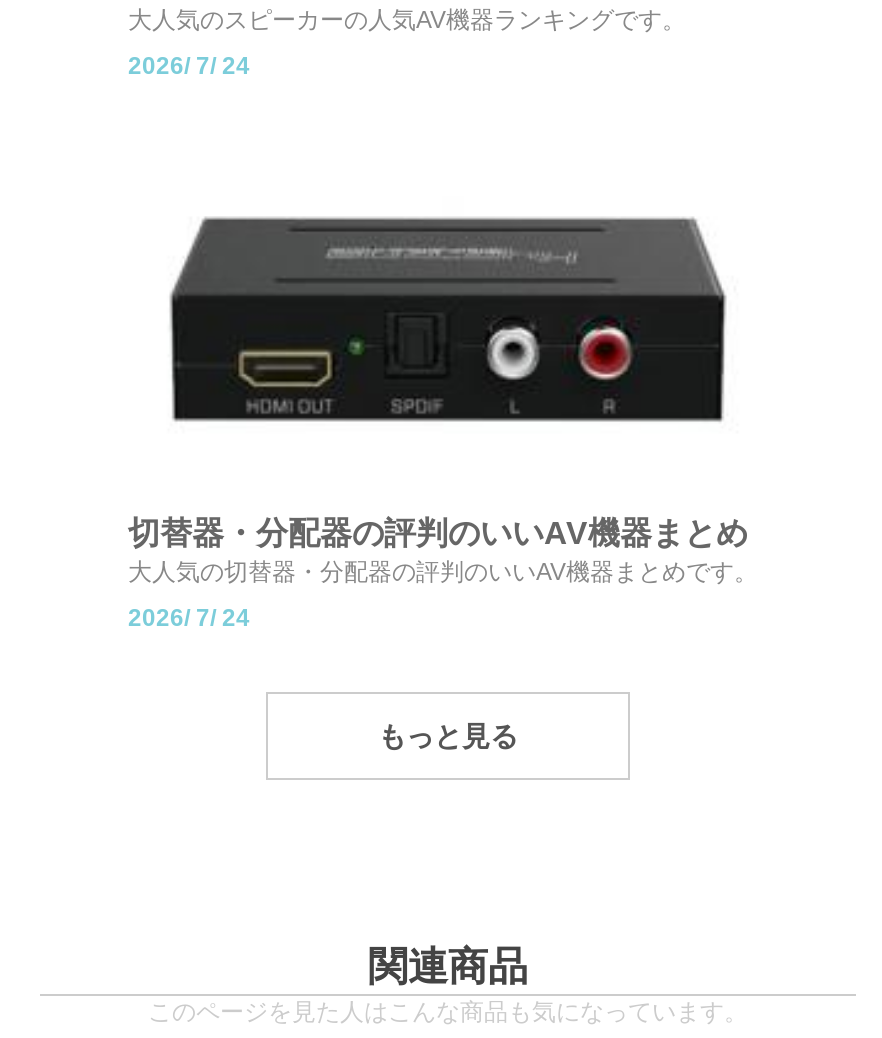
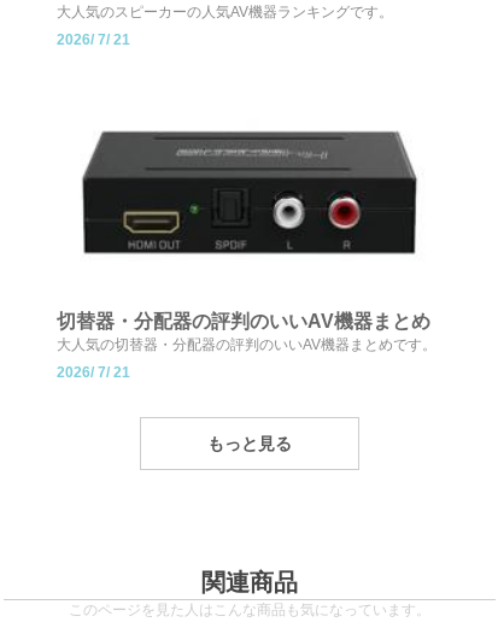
- 2026/ 7/ 24
+ 2026/ 7/ 21

- 2026/ 7/ 24
+ 2026/ 7/ 21
